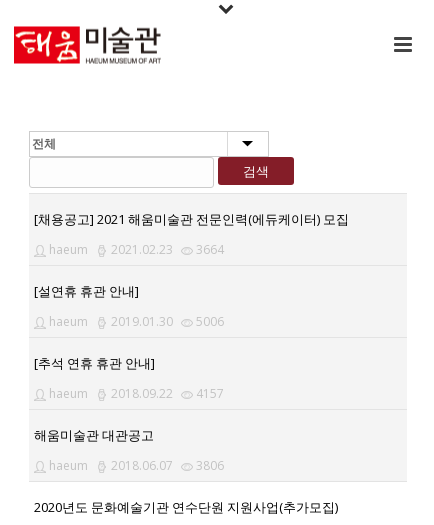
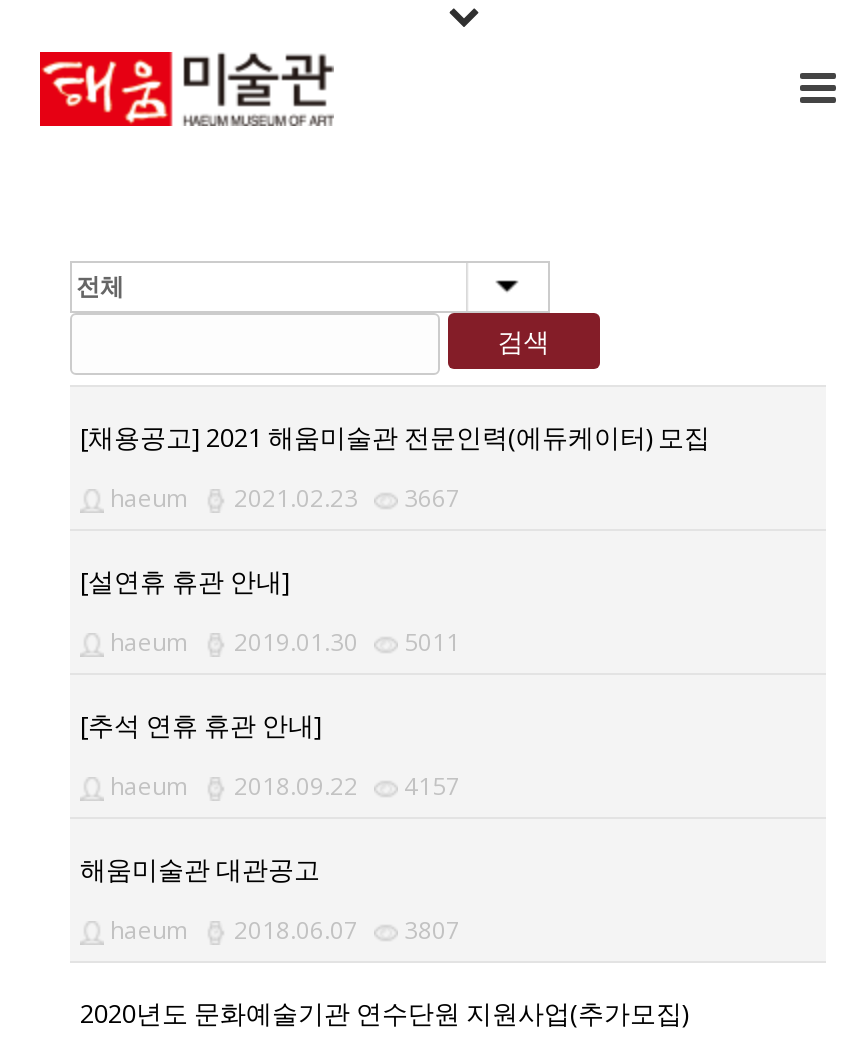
- haeum 2021.02.23 3664
+ haeum 2021.02.23 3667

- haeum 2019.01.30 5006
+ haeum 2019.01.30 5011

- haeum 2018.06.07 3806
+ haeum 2018.06.07 3807
